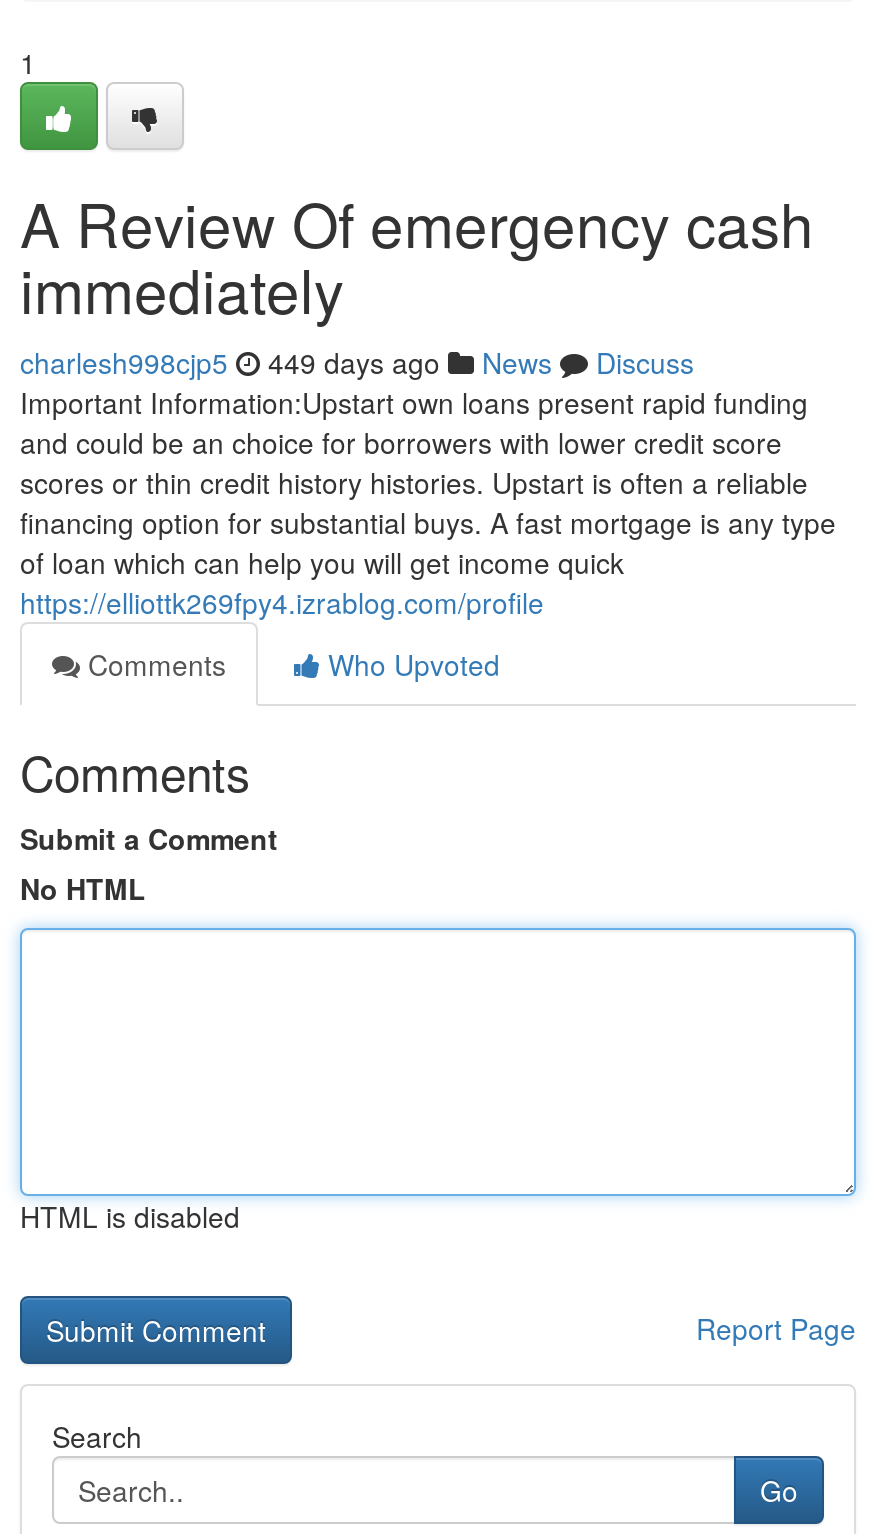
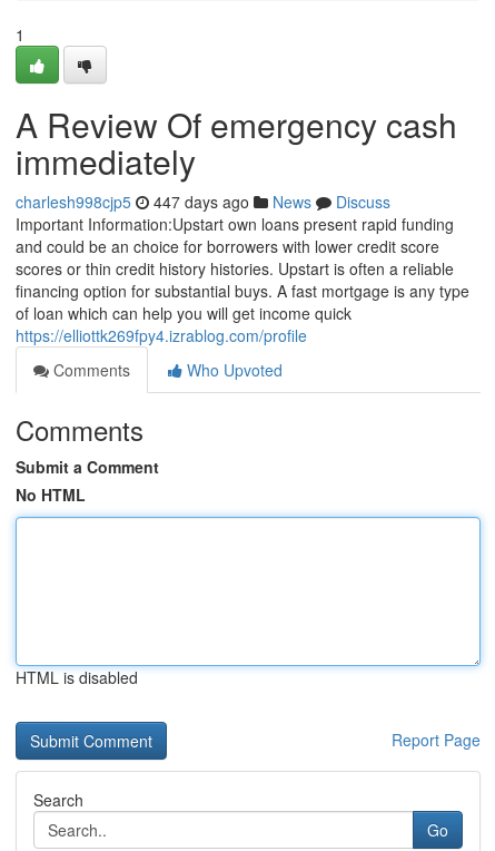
- charlesh998cjp5 449 days ago News Discuss
+ charlesh998cjp5 447 days ago News Discuss
